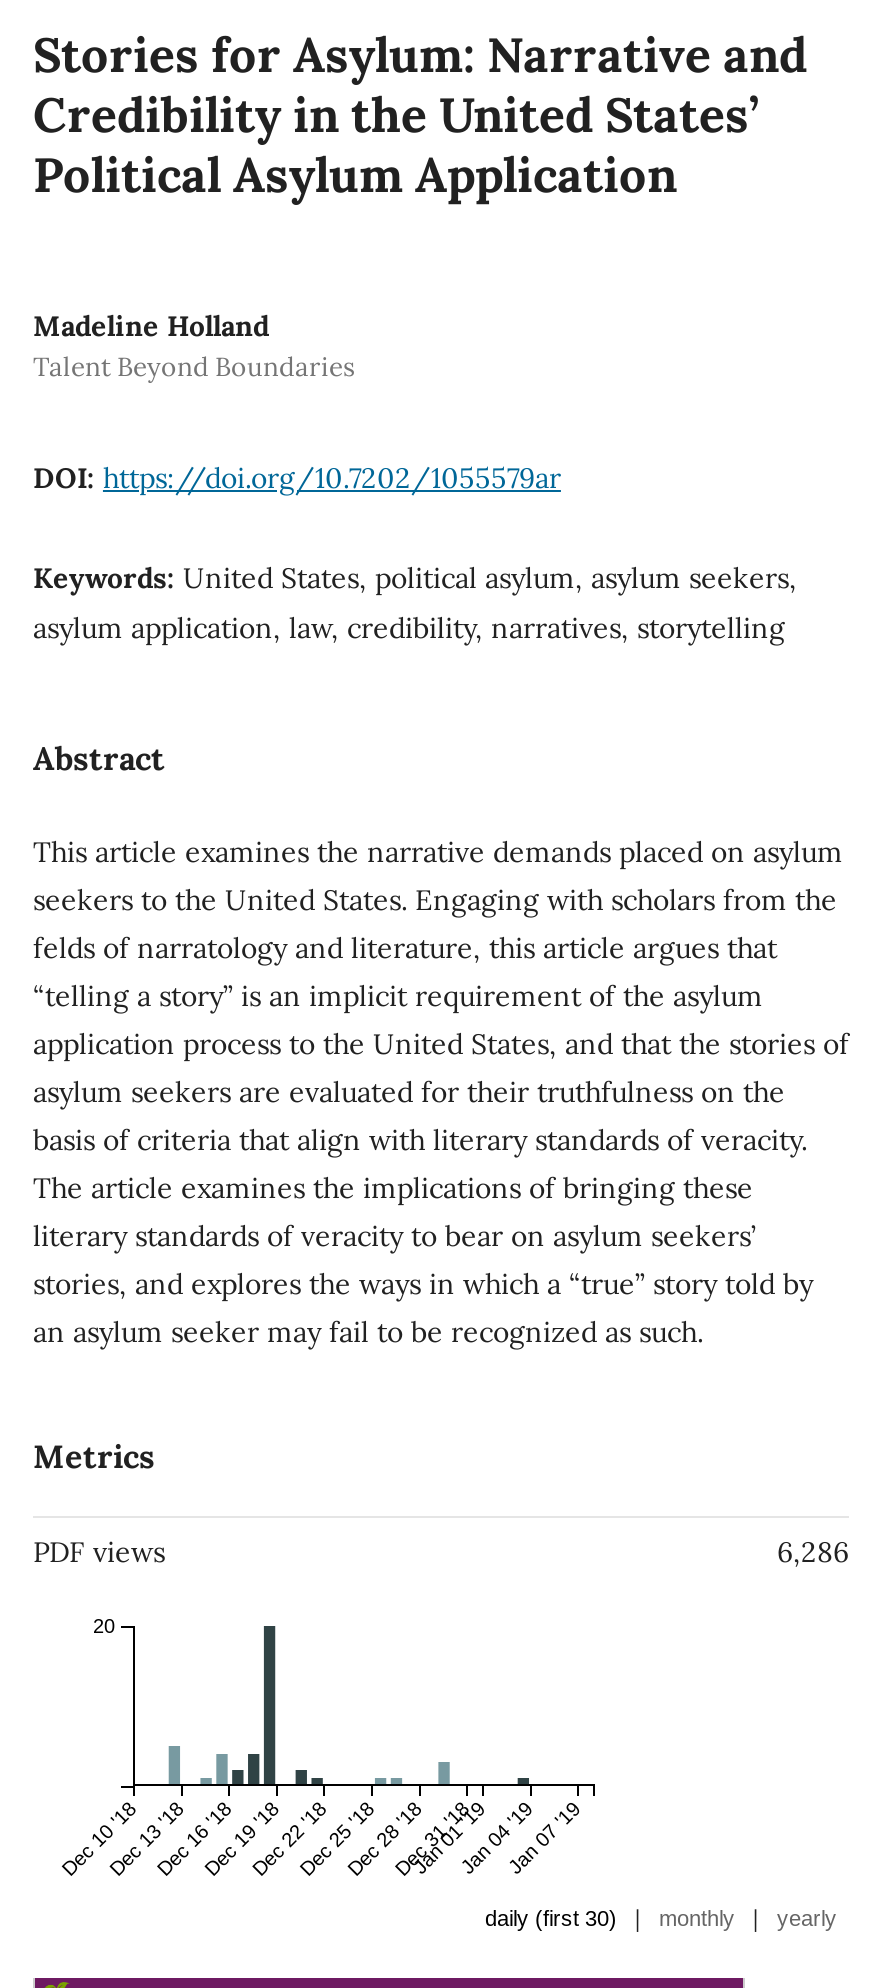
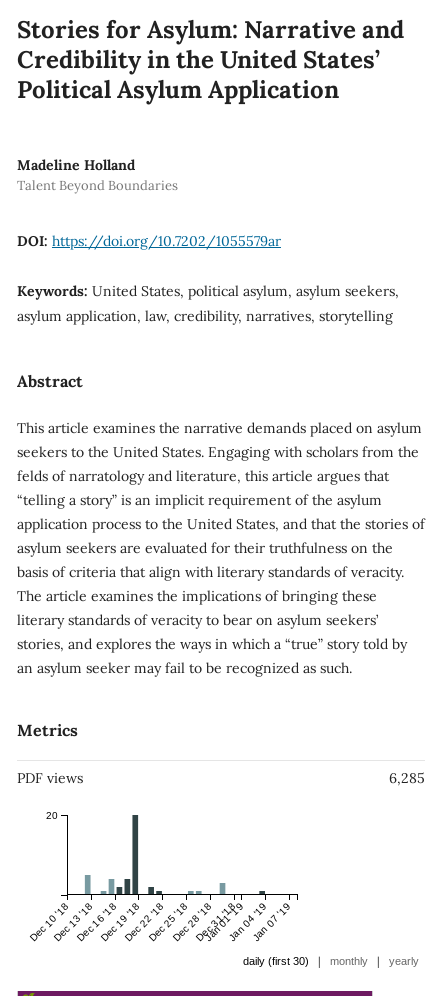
- 6,286
+ 6,285
